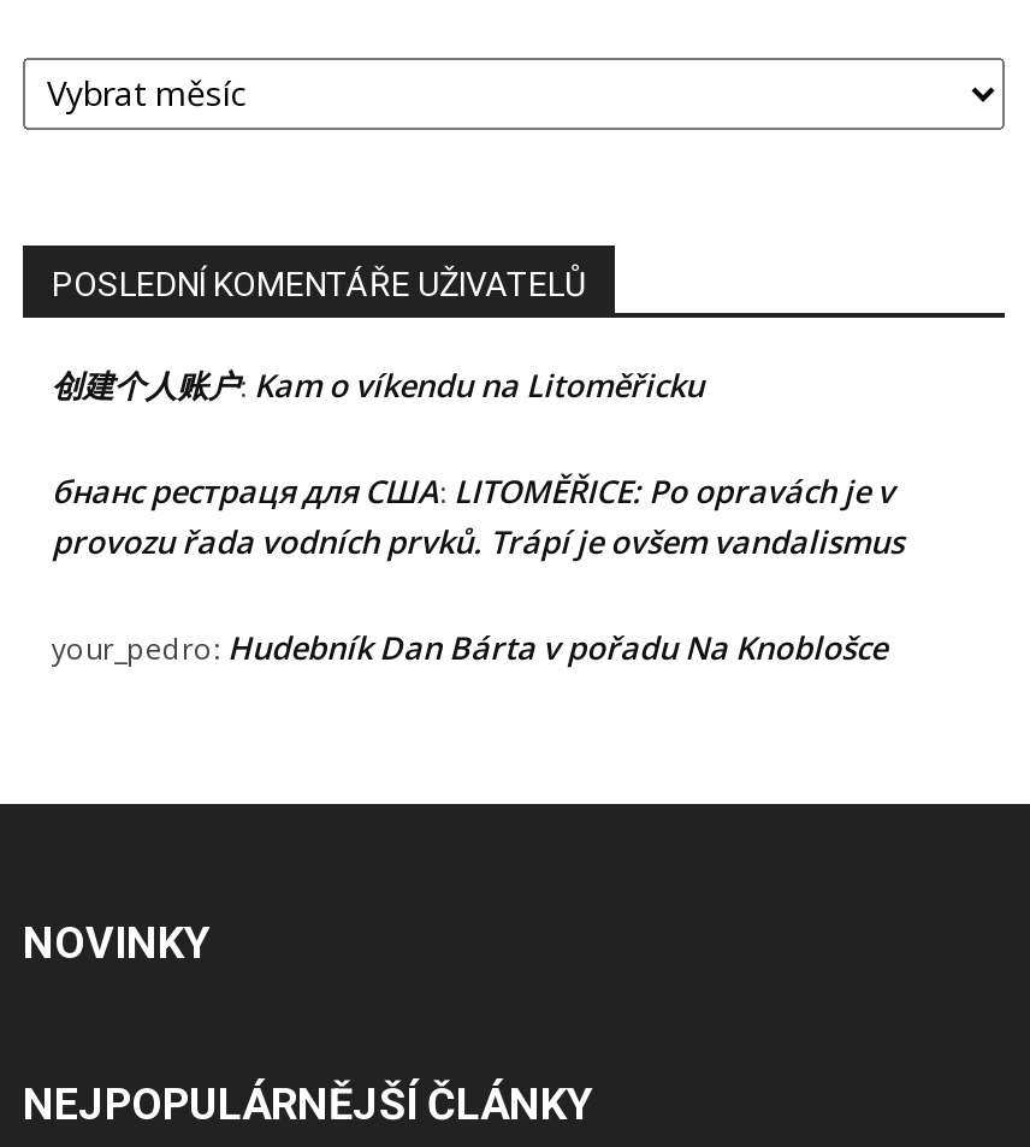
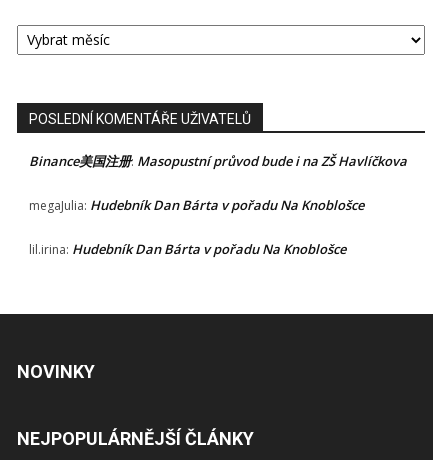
- 创建个人账户: Kam o víkendu na Litoměřicku
+ Binance美国注册: Masopustní průvod bude i na ZŠ Havlíčkova

- бнанс рестраця для США: LITOMĚŘICE: Po opravách je v
- provozu řada vodních prvků. Trápí je ovšem vandalismus
+ megaJulia: Hudebník Dan Bárta v pořadu Na Knoblošce

- your_pedro: Hudebník Dan Bárta v pořadu Na Knoblošce
+ lil.irina: Hudebník Dan Bárta v pořadu Na Knoblošce
